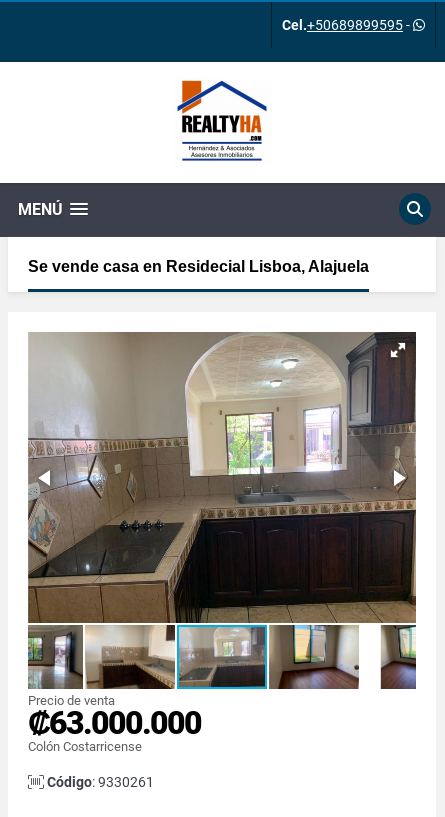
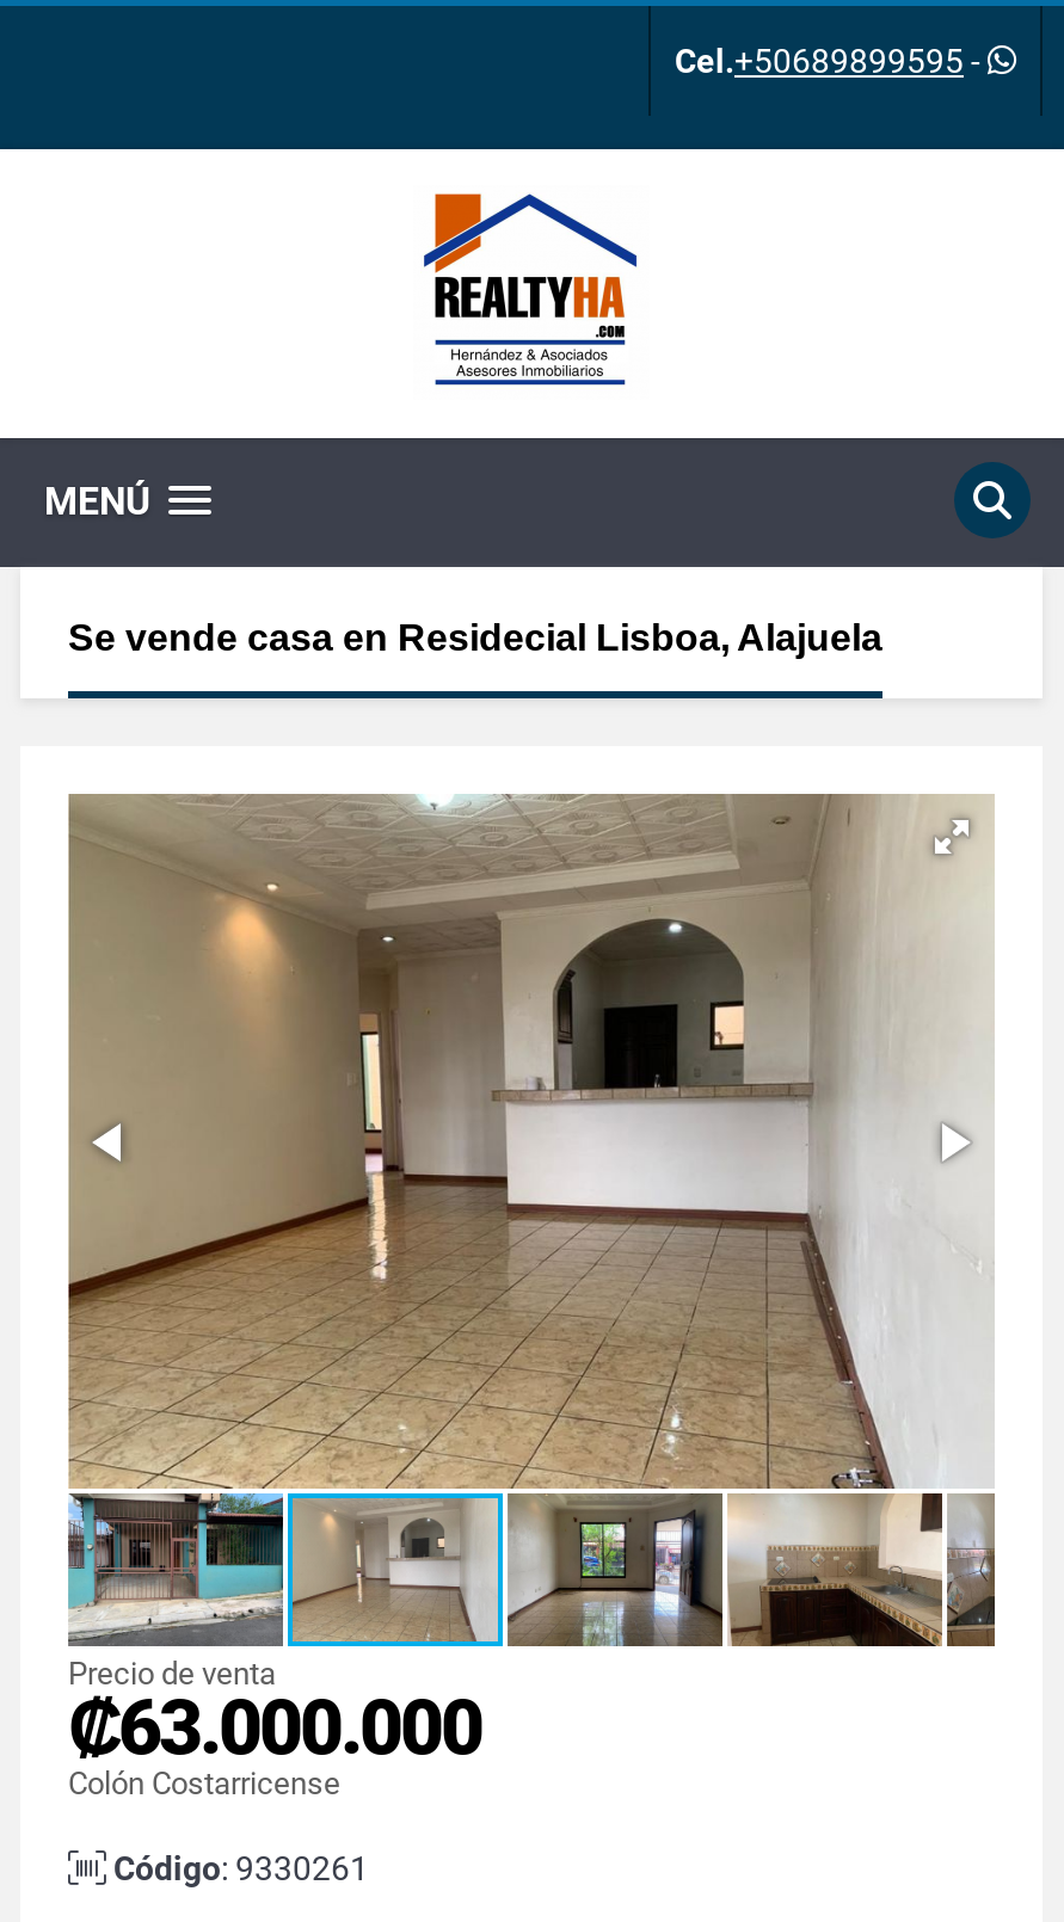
- [image]
+ [image]
